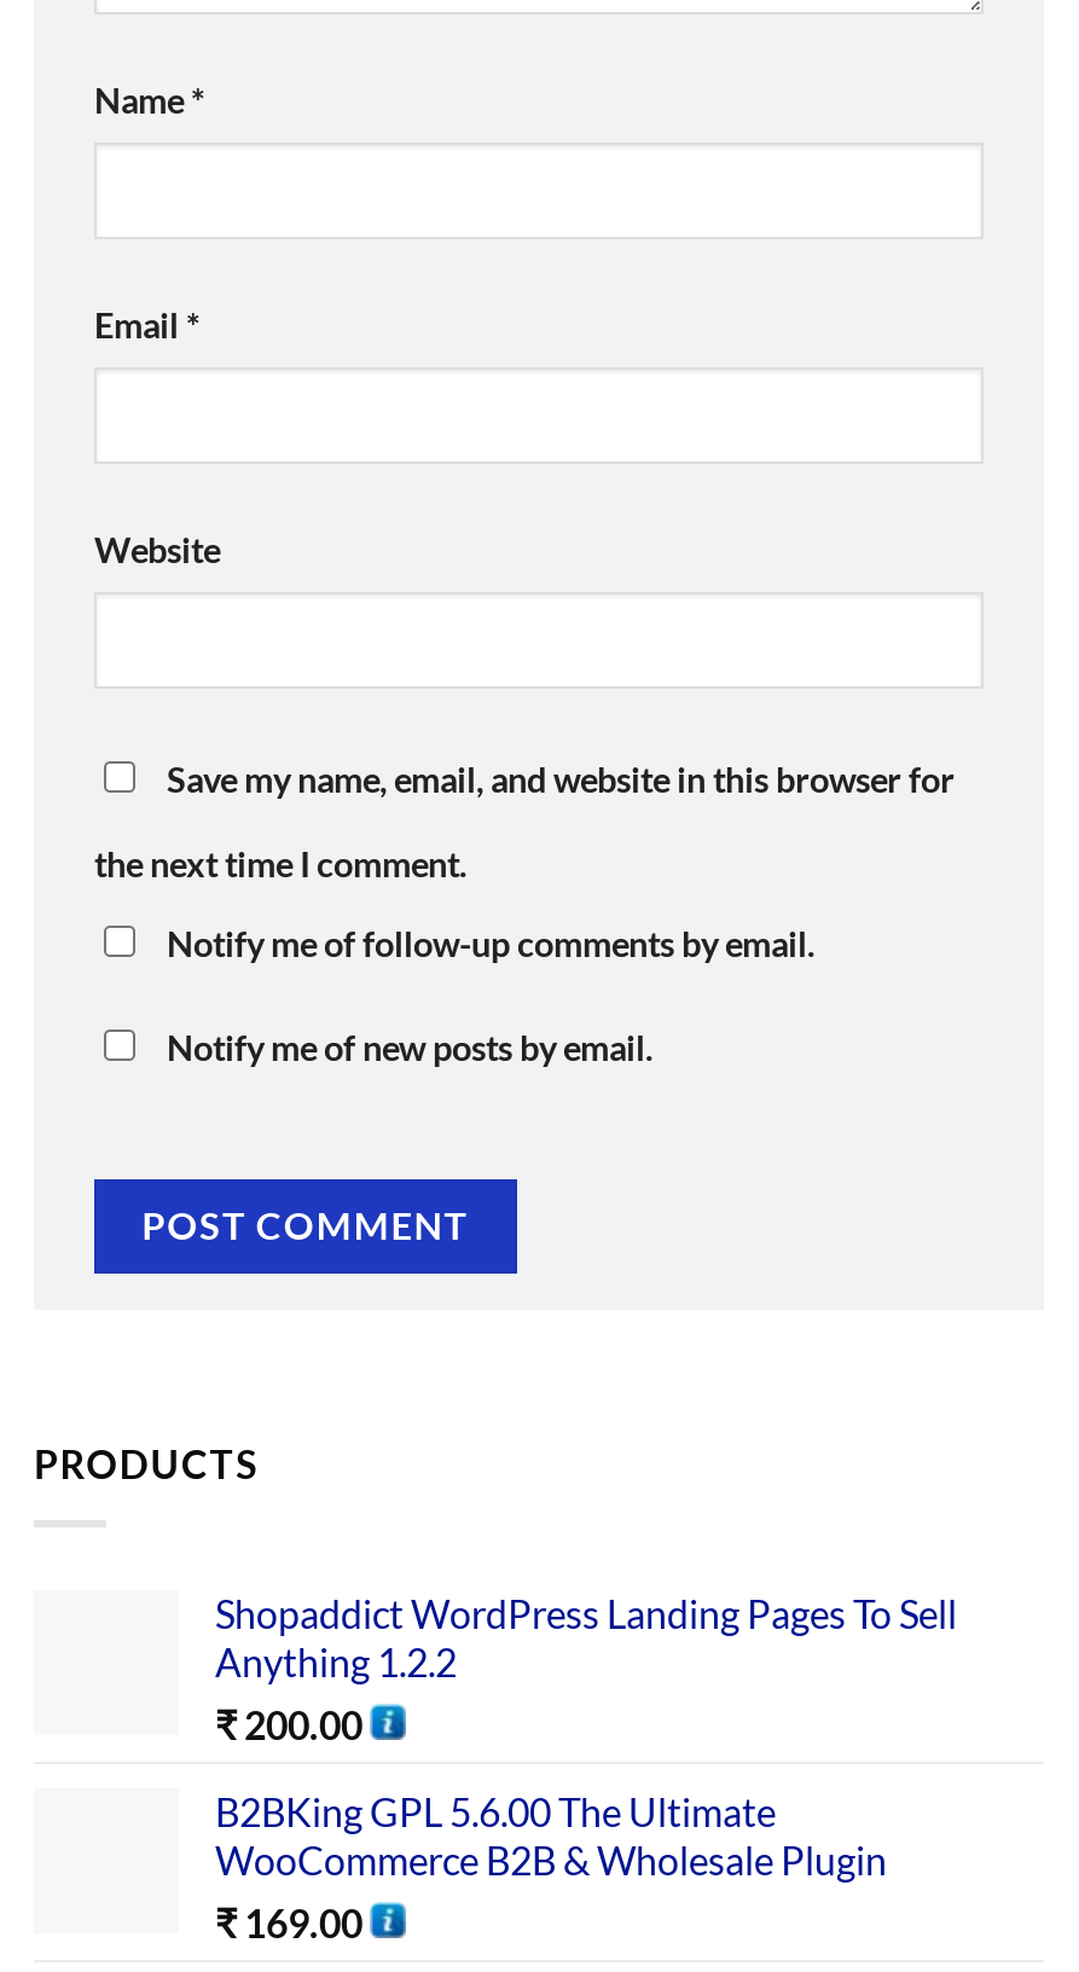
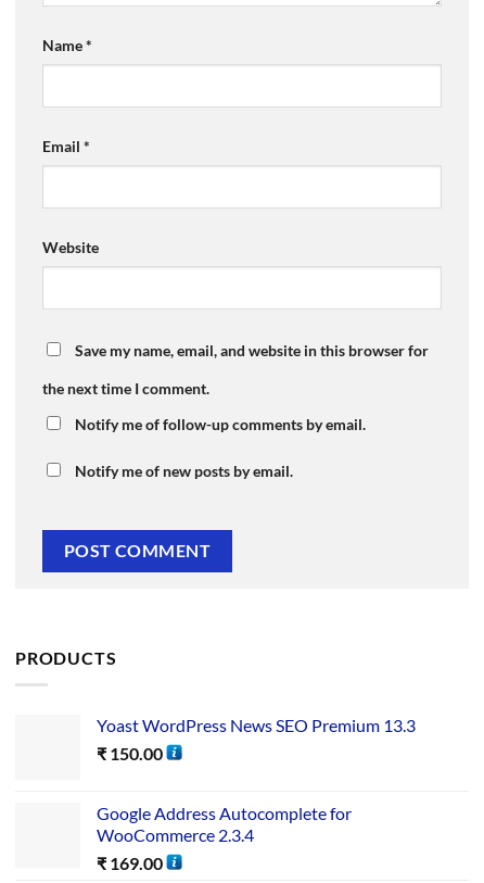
- Shopaddict WordPress Landing Pages To Sell
- Anything 1.2.2
- ₹200.00
+ Yoast WordPress News SEO Premium 13.3
+ ₹150.00

- B2BKing GPL 5.6.00 The Ultimate
- WooCommerce B2B & Wholesale Plugin
+ Google Address Autocomplete for
+ WooCommerce 2.3.4
